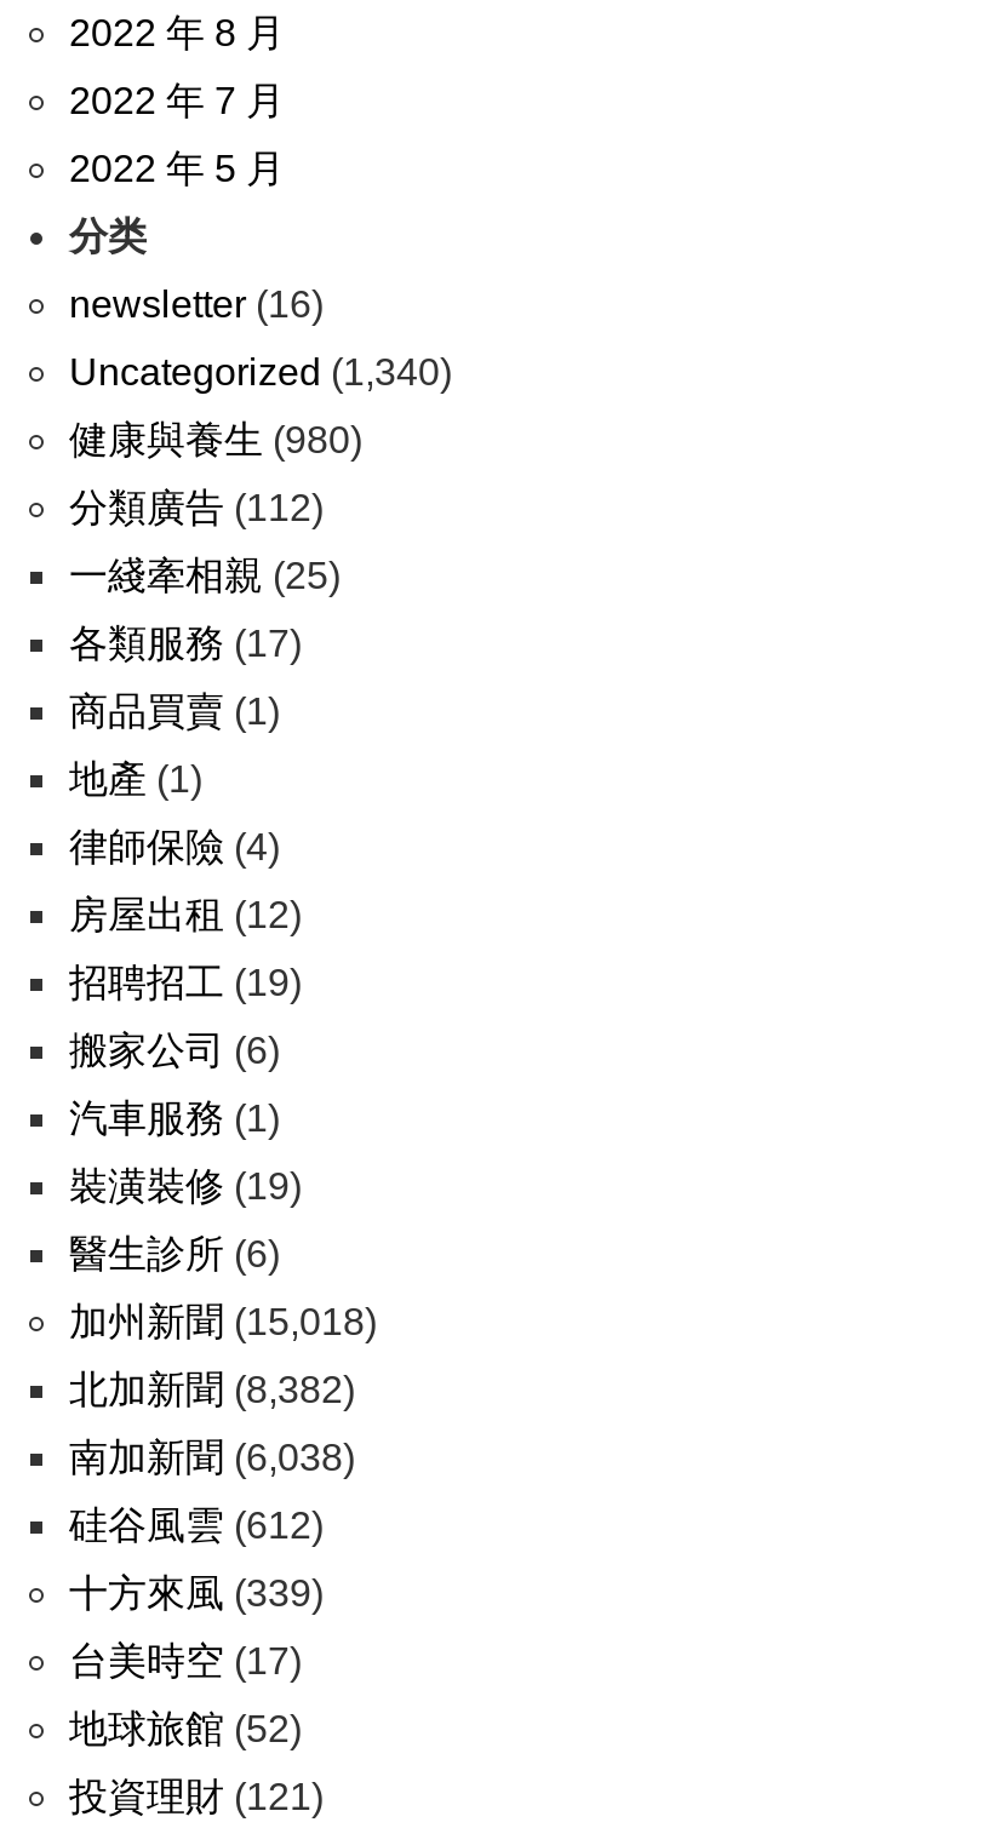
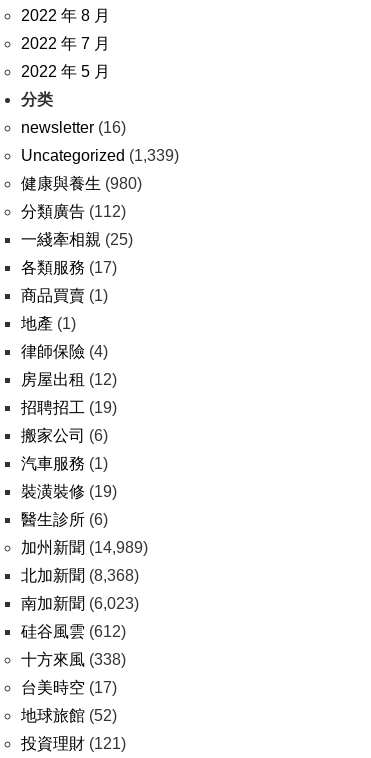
- Uncategorized (1,340)
+ Uncategorized (1,339)

- 加州新聞(15,018)
+ 加州新聞(14,989)

- 北加新聞(8,382)
+ 北加新聞(8,368)

- 南加新聞(6,038)
+ 南加新聞(6,023)

- 十方來風(339)
+ 十方來風(338)
